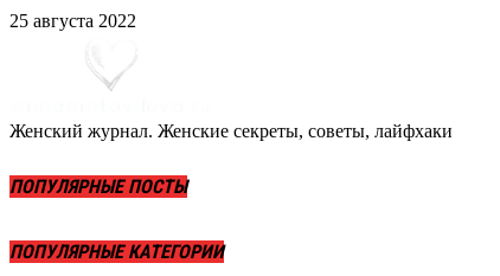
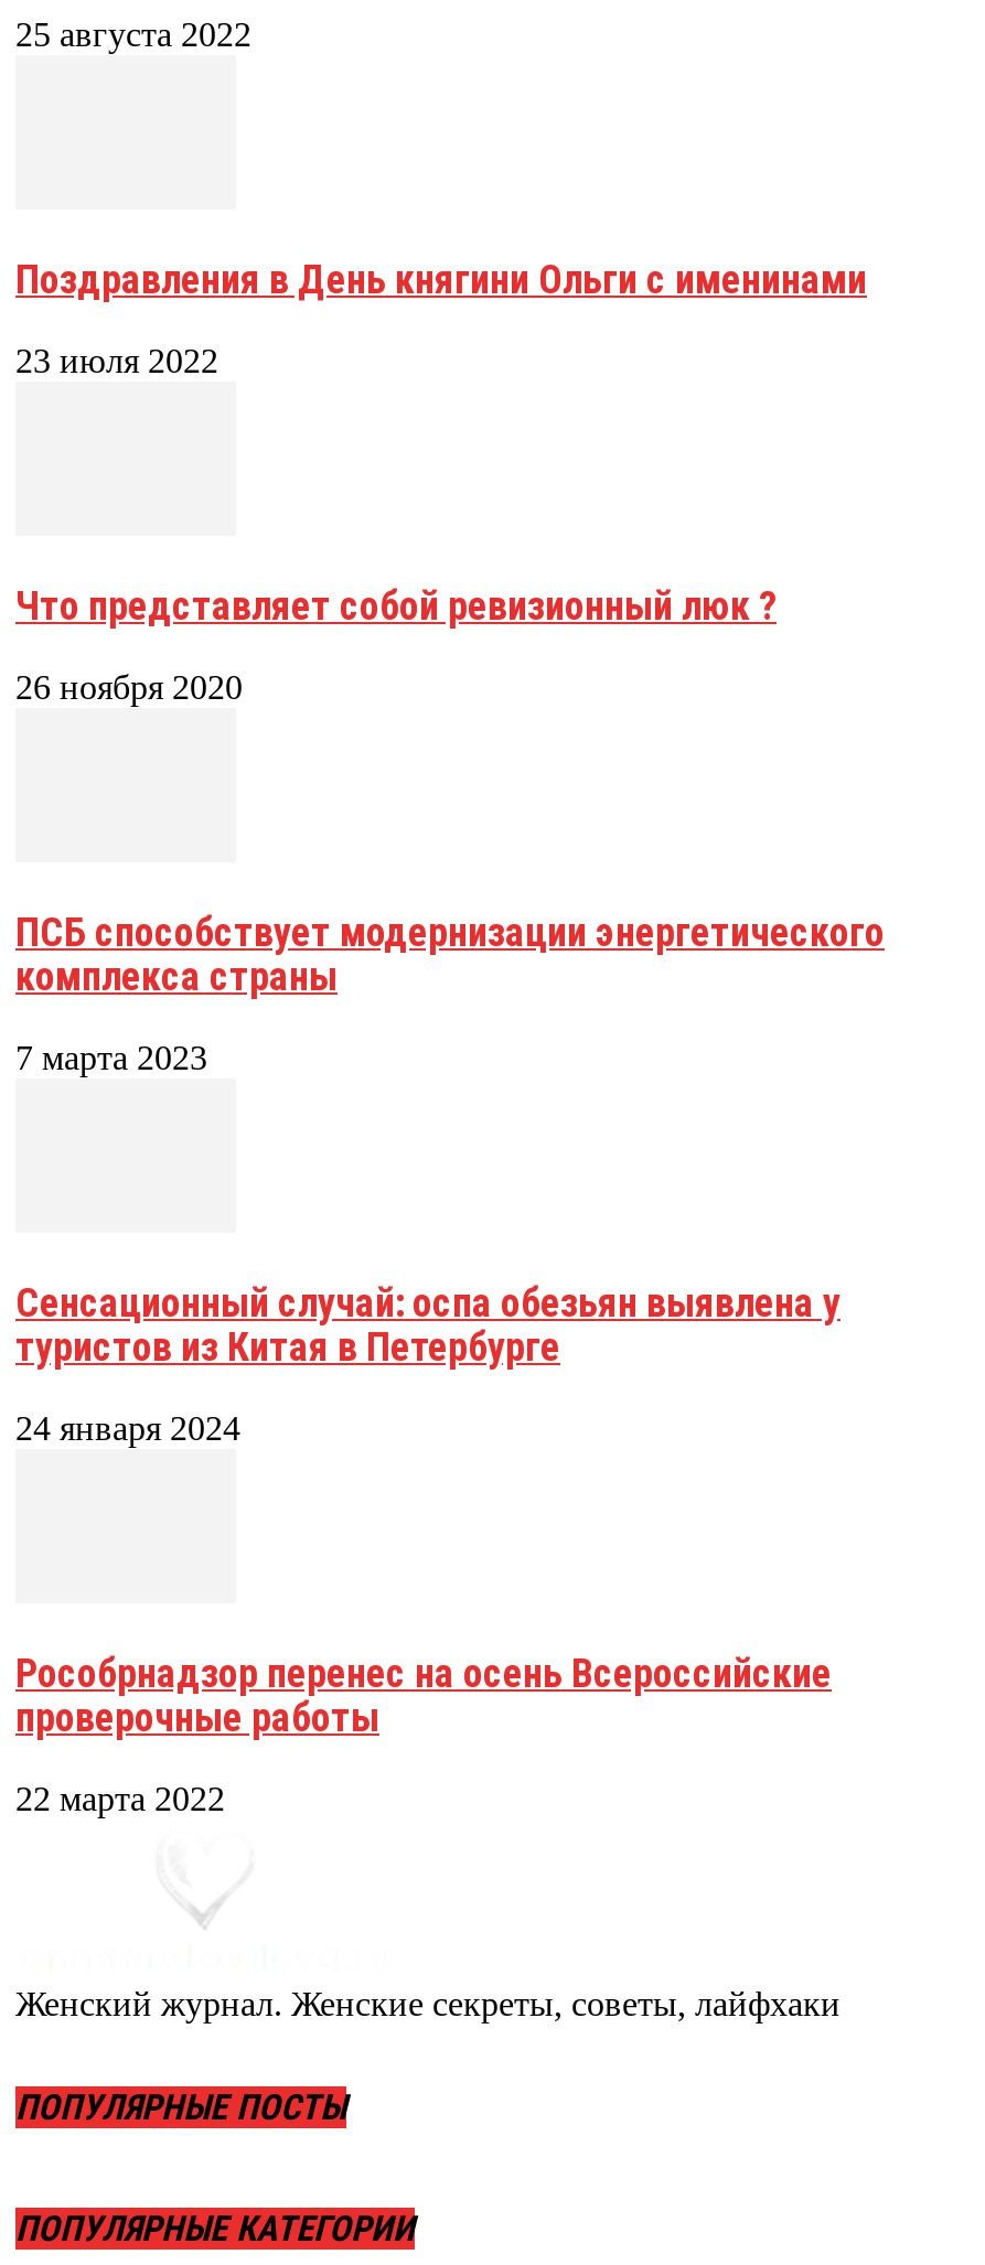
+ Поздравления в День княгини Ольги с именинами
+ 23 июля 2022

+ Что представляет собой ревизионный люк ?
+ 26 ноября 2020

+ ПСБ способствует модернизации энергетического
+ комплекса страны
+ 7 марта 2023

+ Сенсационный случай: оспа обезьян выявлена у
+ туристов из Китая в Петербурге
+ 24 января 2024

+ Рособрнадзор перенес на осень Всероссийские
+ проверочные работы
+ 22 марта 2022
